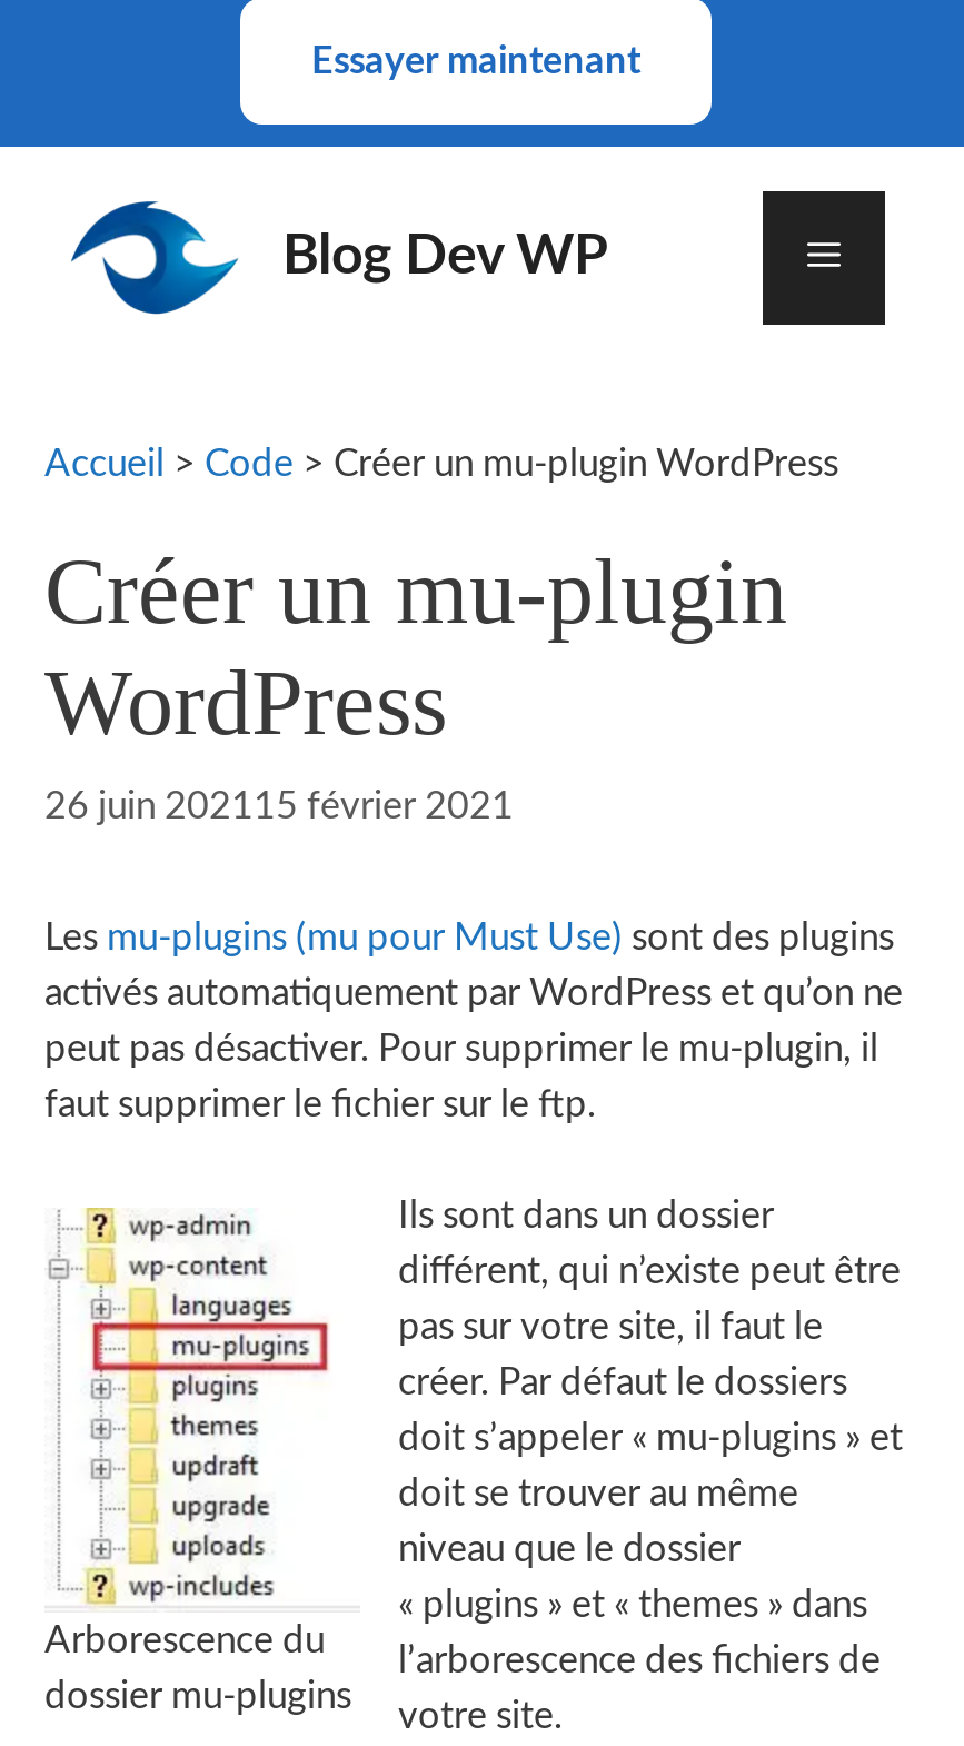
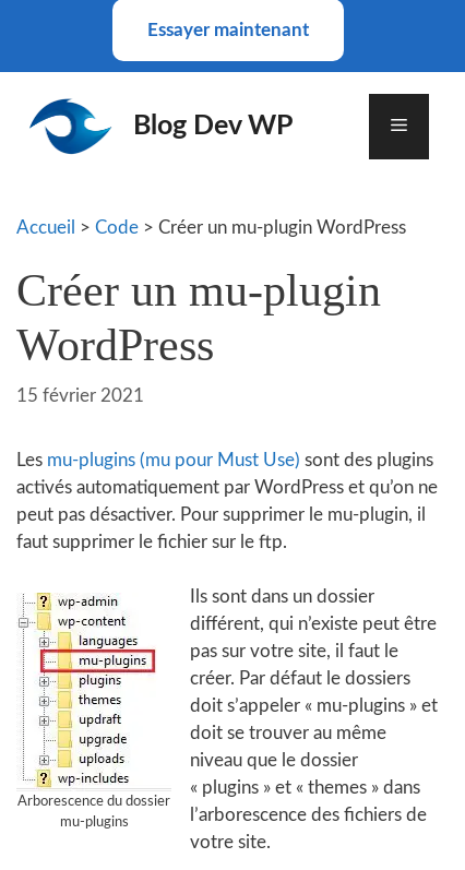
- 26 juin 2021 15 février 2021
+ 15 février 2021
